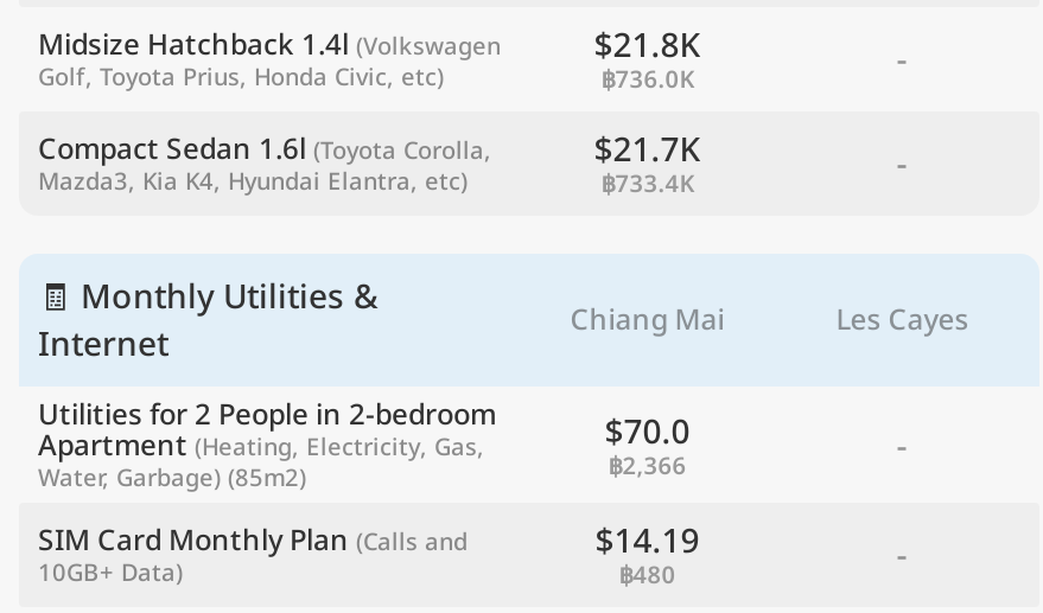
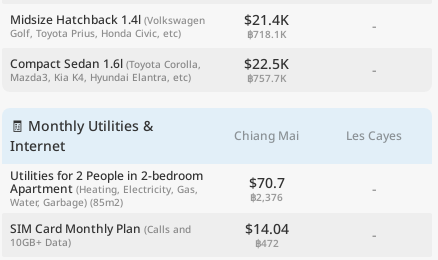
- $21.8K
- ฿736.0K
+ $21.4K
+ ฿718.1K

- $21.7K
- ฿733.4K
+ $22.5K
+ ฿757.7K

- $70.0
+ $70.7

- ฿2,366
+ ฿2,376

- $14.19
+ $14.04

- ฿480
+ ฿472
